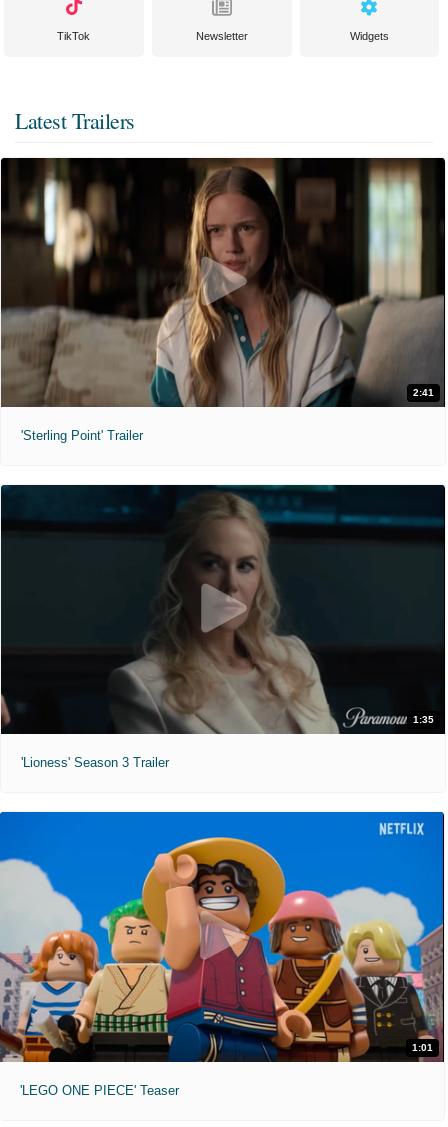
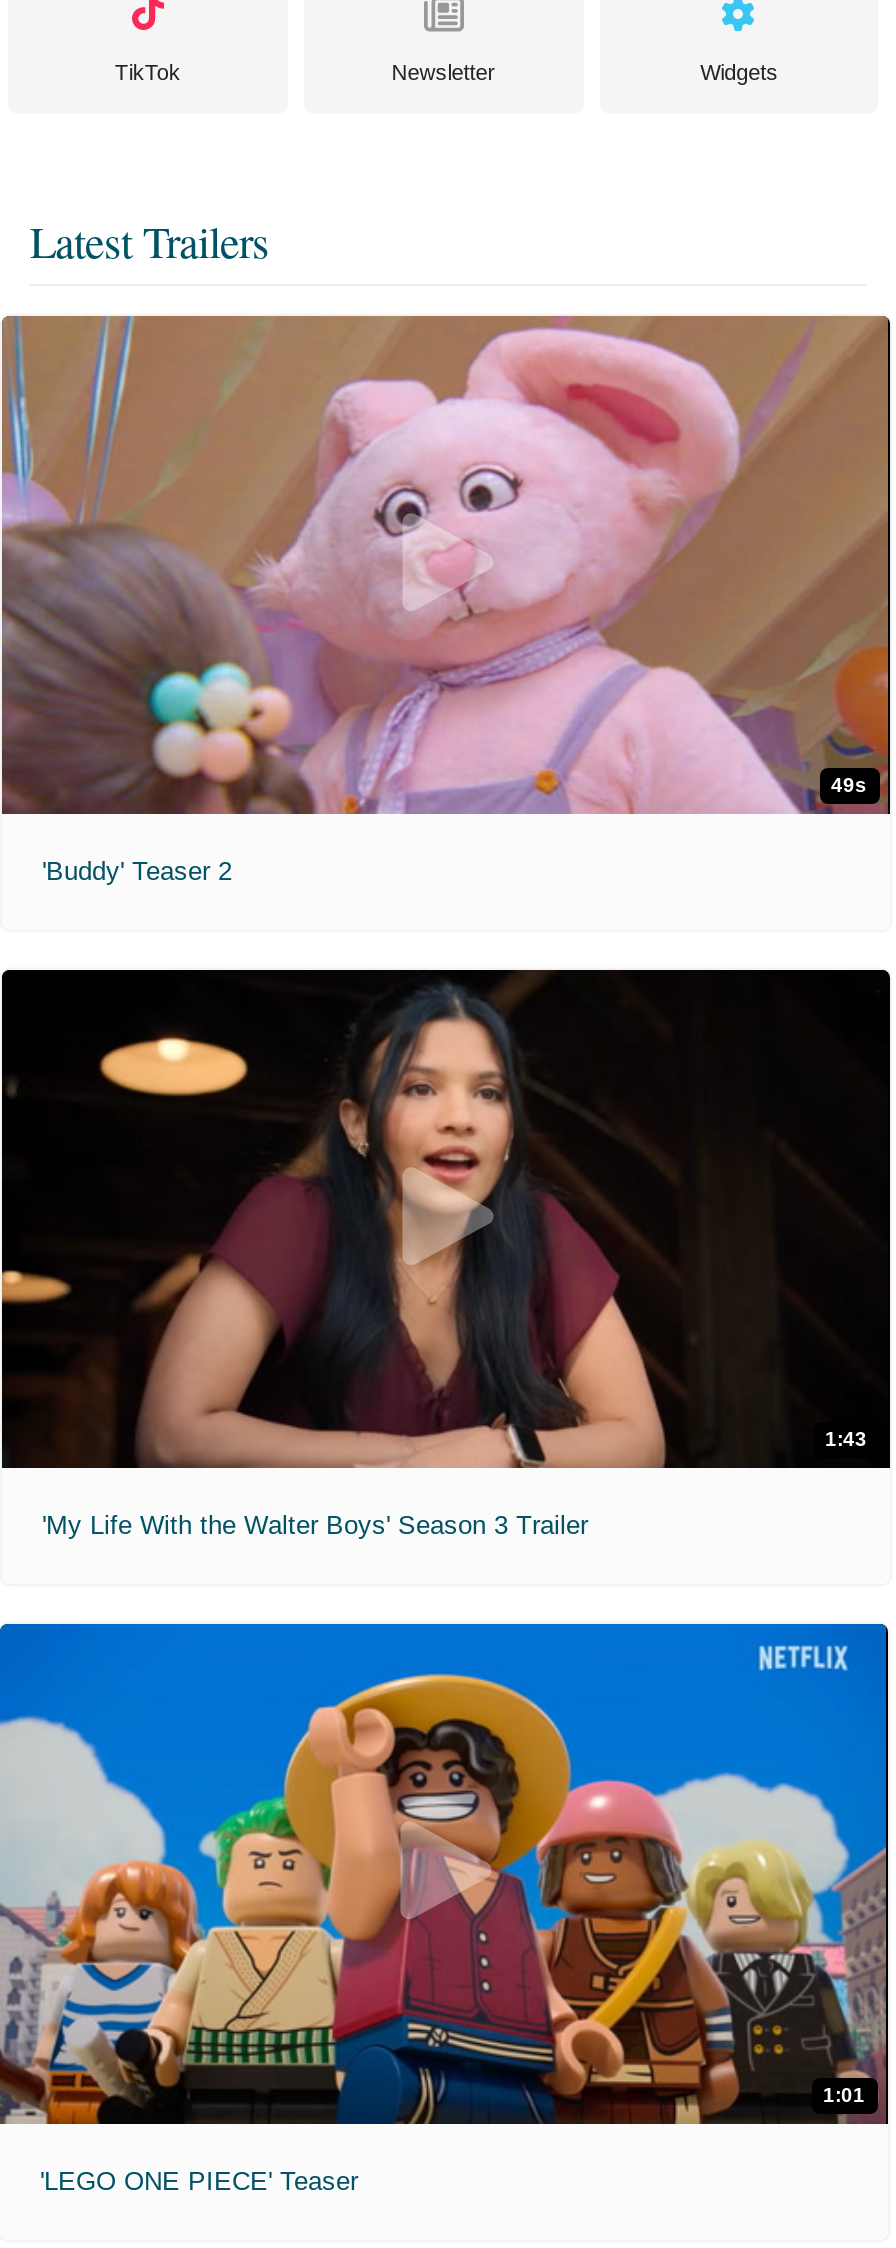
- [image]
- 2:41
+ [image]
+ 49s

- 'Sterling Point' Trailer
+ 'Buddy' Teaser 2

- [image]
- 1:35
+ [image]
+ 1:43

- 'Lioness' Season 3 Trailer
+ 'My Life With the Walter Boys' Season 3 Trailer
